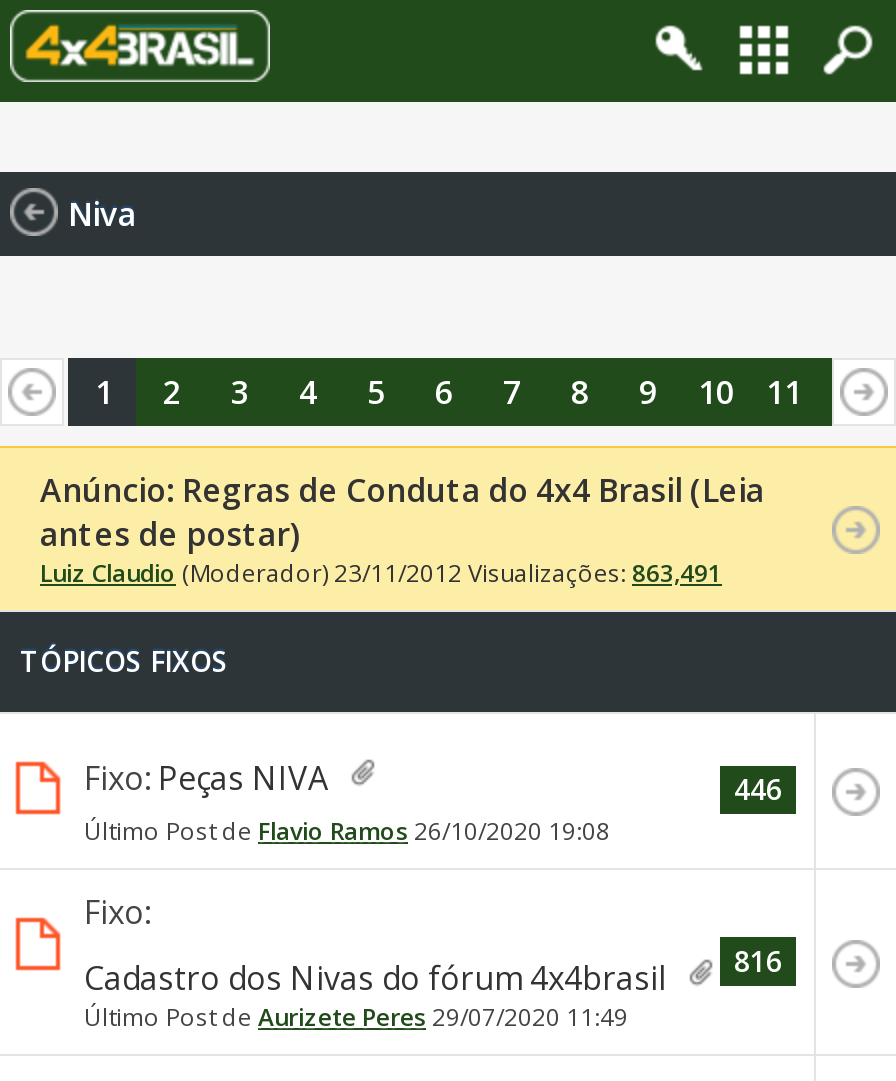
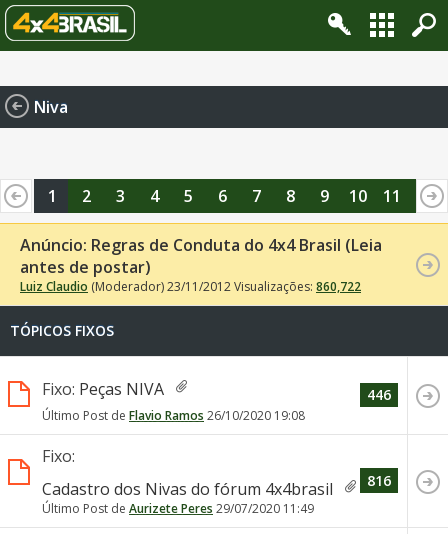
- Luiz Claudio (Moderador) 23/11/2012 Visualizações: 863,491
+ Luiz Claudio (Moderador) 23/11/2012 Visualizações: 860,722
